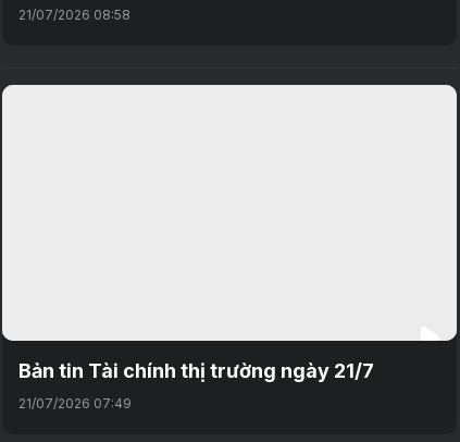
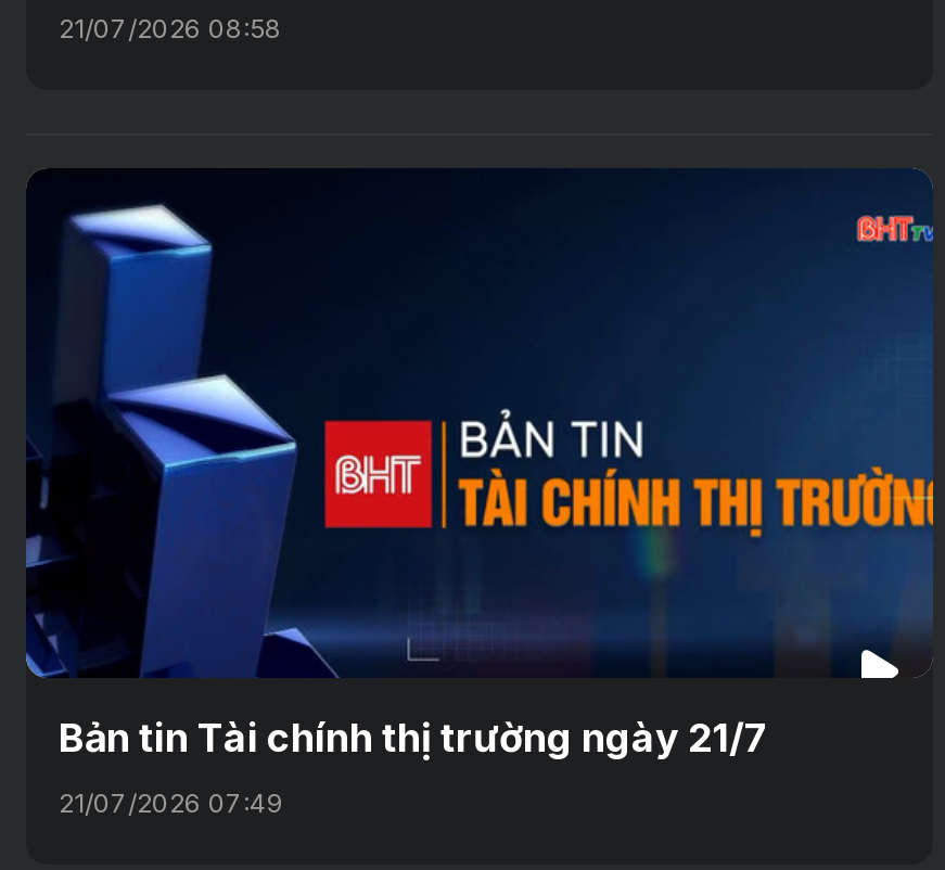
+ [image]
